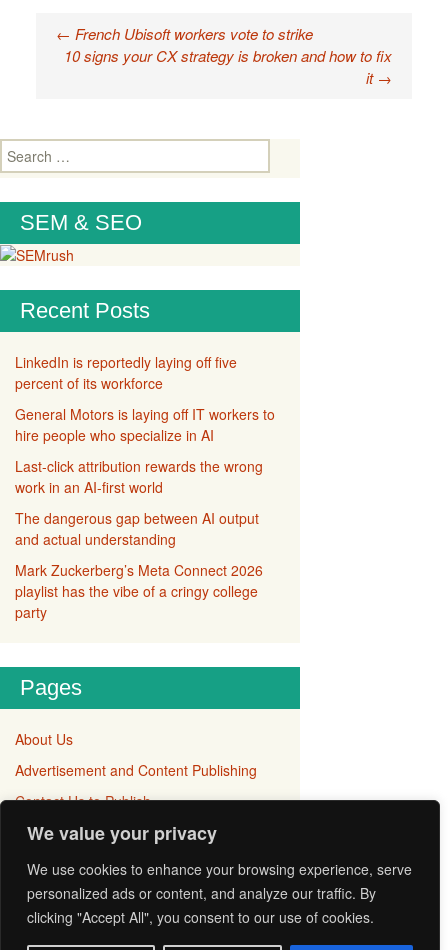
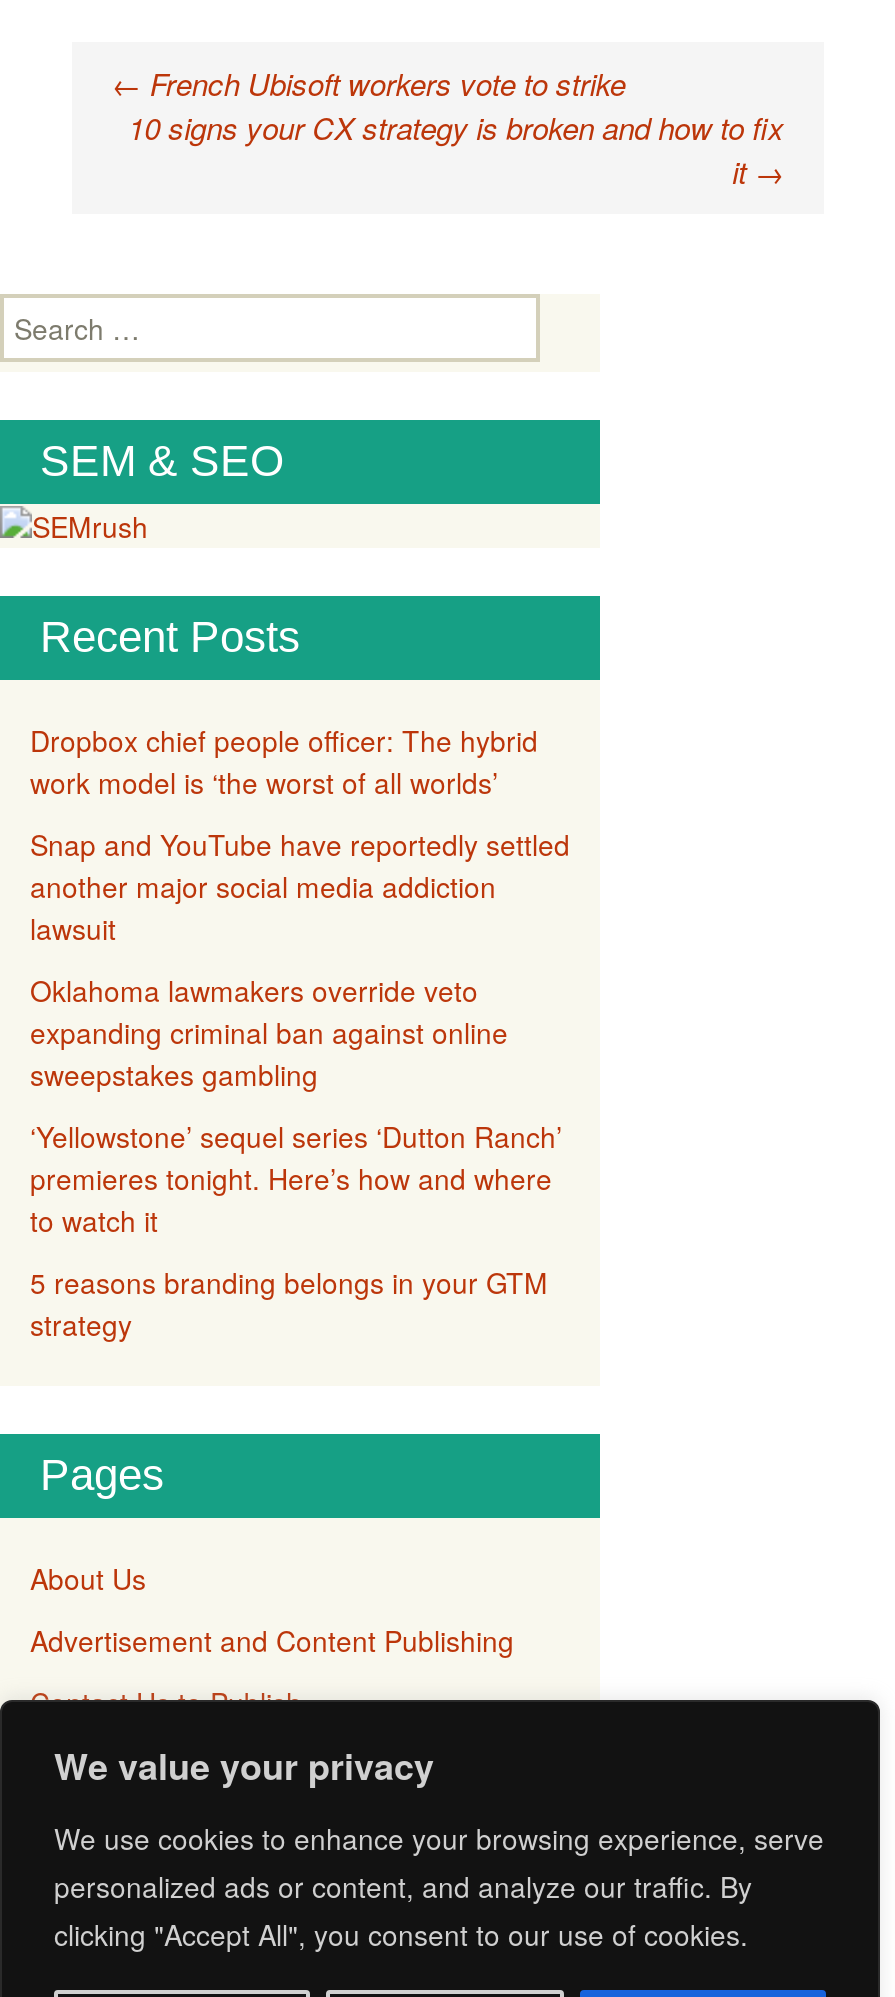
- LinkedIn is reportedly laying off five
- percent of its workforce
+ Dropbox chief people officer: The hybrid
+ work model is ‘the worst of all worlds’

- General Motors is laying off IT workers to
- hire people who specialize in AI
+ Snap and YouTube have reportedly settled
+ another major social media addiction
+ lawsuit

- Last-click attribution rewards the wrong
- work in an AI-first world
+ Oklahoma lawmakers override veto
+ expanding criminal ban against online
+ sweepstakes gambling

- The dangerous gap between AI output
- and actual understanding
+ ‘Yellowstone’ sequel series ‘Dutton Ranch’
+ premieres tonight. Here’s how and where
+ to watch it

- Mark Zuckerberg’s Meta Connect 2026
- playlist has the vibe of a cringy college
- party
+ 5 reasons branding belongs in your GTM
+ strategy
